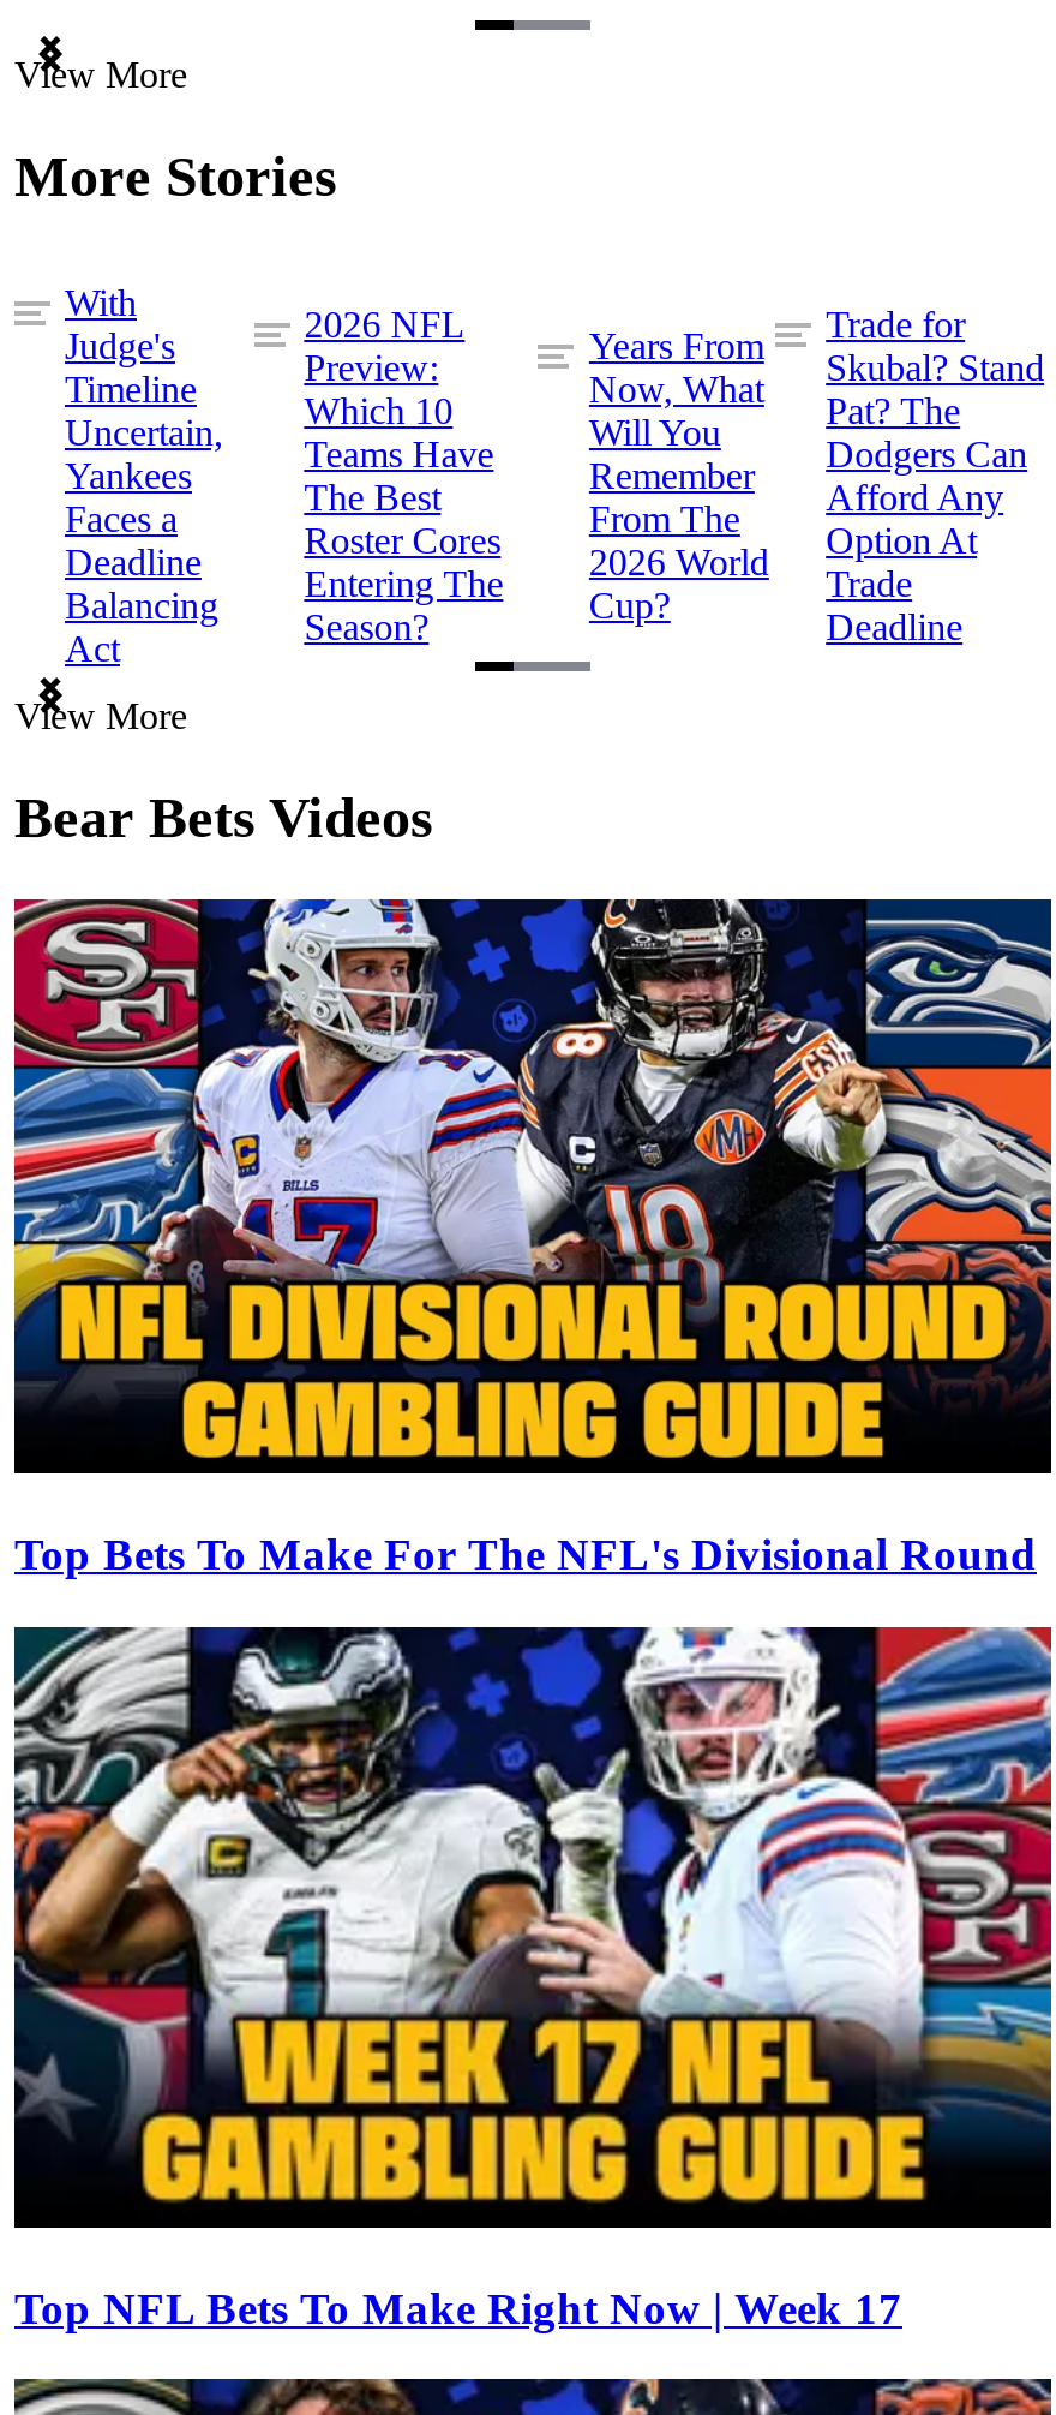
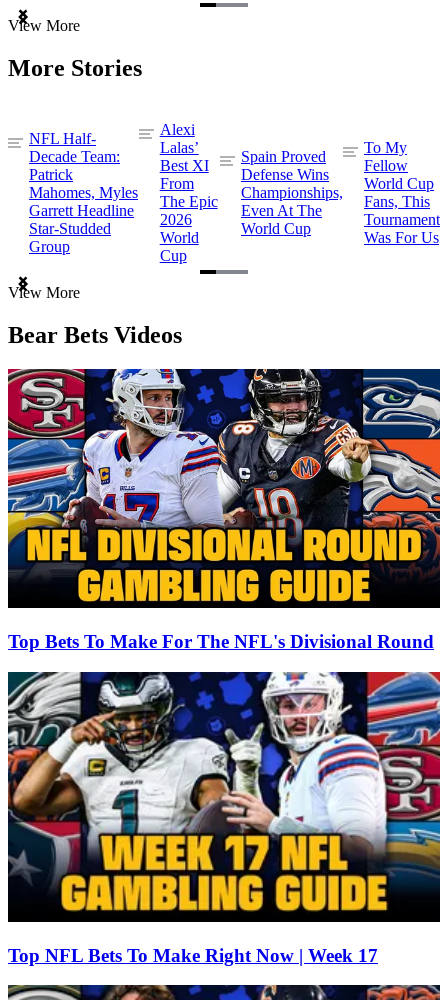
- With
- Judge's
- Timeline
- Uncertain,
- Yankees
- Faces a
- Deadline
- Balancing
- Act
+ NFL Half-
+ Decade Team:
+ Patrick
+ Mahomes, Myles
+ Garrett Headline
+ Star-Studded
+ Group

- 2026 NFL
- Preview:
- Which 10
- Teams Have
- The Best
- Roster Cores
- Entering The
- Season?
+ Alexi
+ Lalas’
+ Best XI
+ From
+ The Epic
+ 2026
+ World
+ Cup

- Trade for
- Skubal? Stand
- Pat? The
- Dodgers Can
- Afford Any
- Option At
- Trade
- Deadline
+ To My
+ Fellow
+ World Cup
+ Fans, This
+ Tournament
+ Was For Us

- Years From
- Now, What
- Will You
- Remember
- From The
- 2026 World
- Cup?
+ Spain Proved
+ Defense Wins
+ Championships,
+ Even At The
+ World Cup
